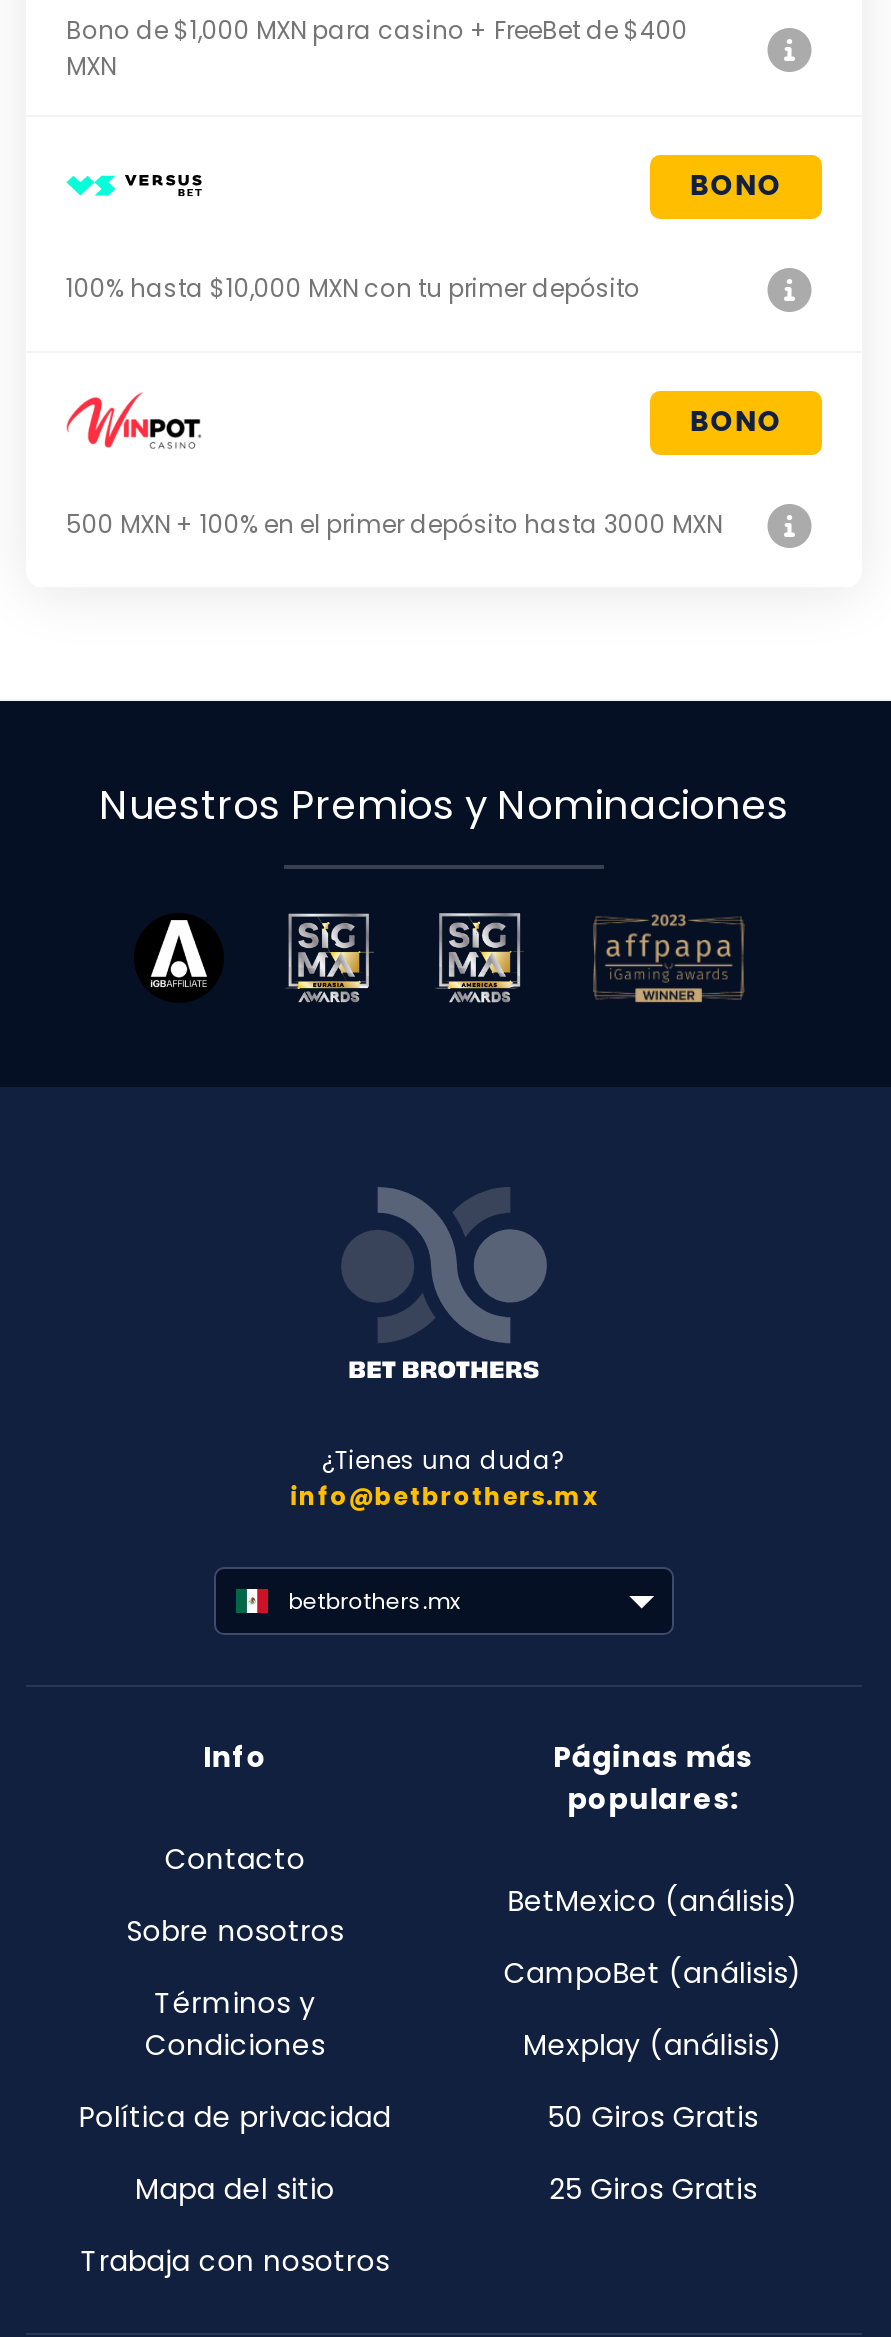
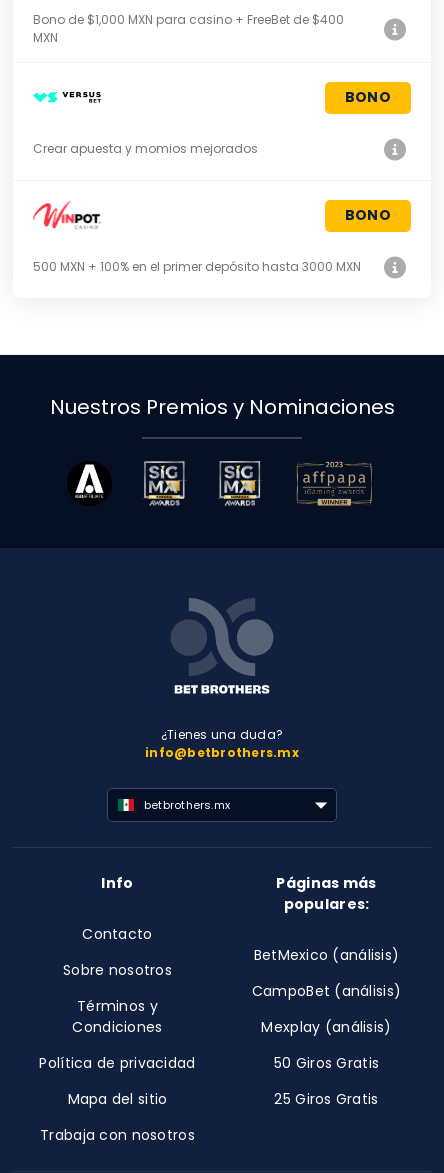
- 100% hasta $10,000 MXN con tu primer depósito
+ Crear apuesta y momios mejorados
